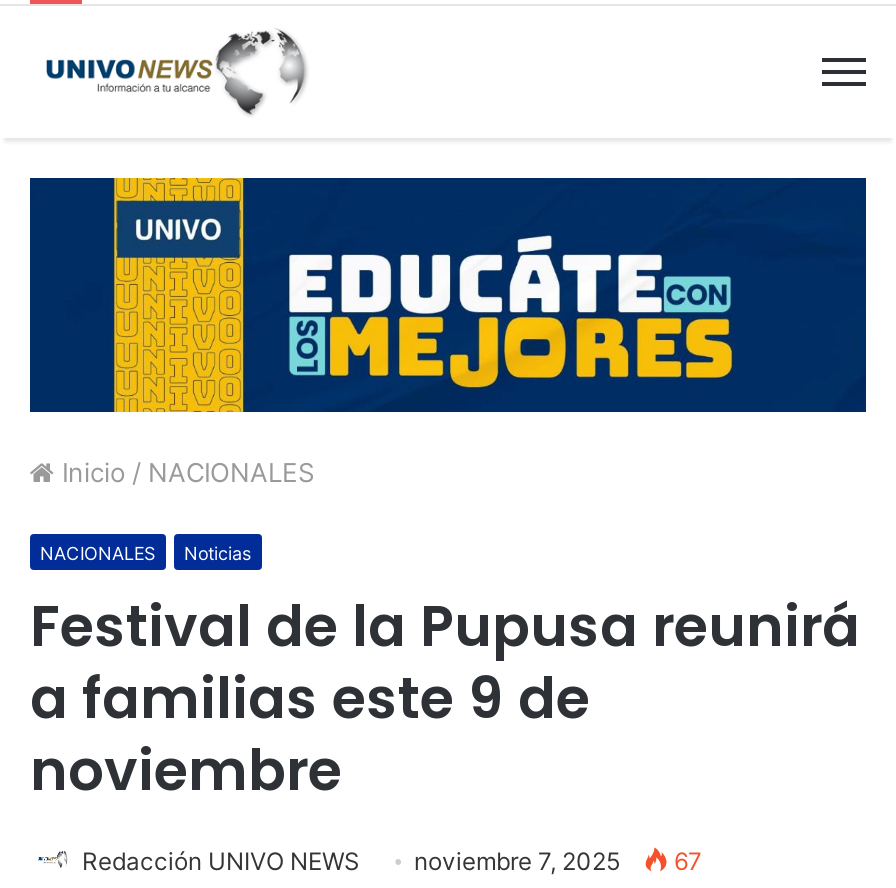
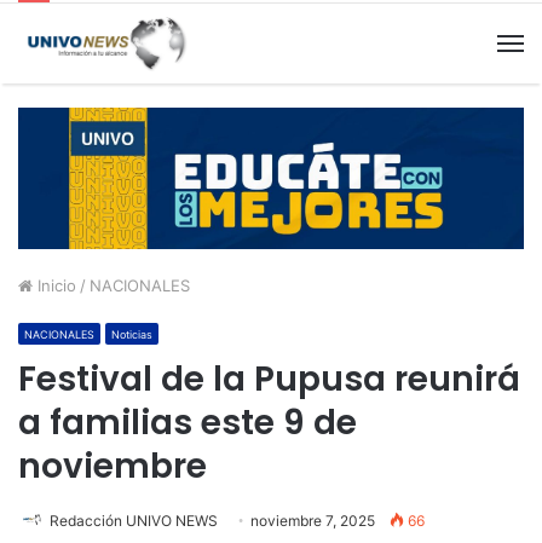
- Redacción UNIVO NEWS noviembre 7, 2025 67
+ Redacción UNIVO NEWS noviembre 7, 2025 66
